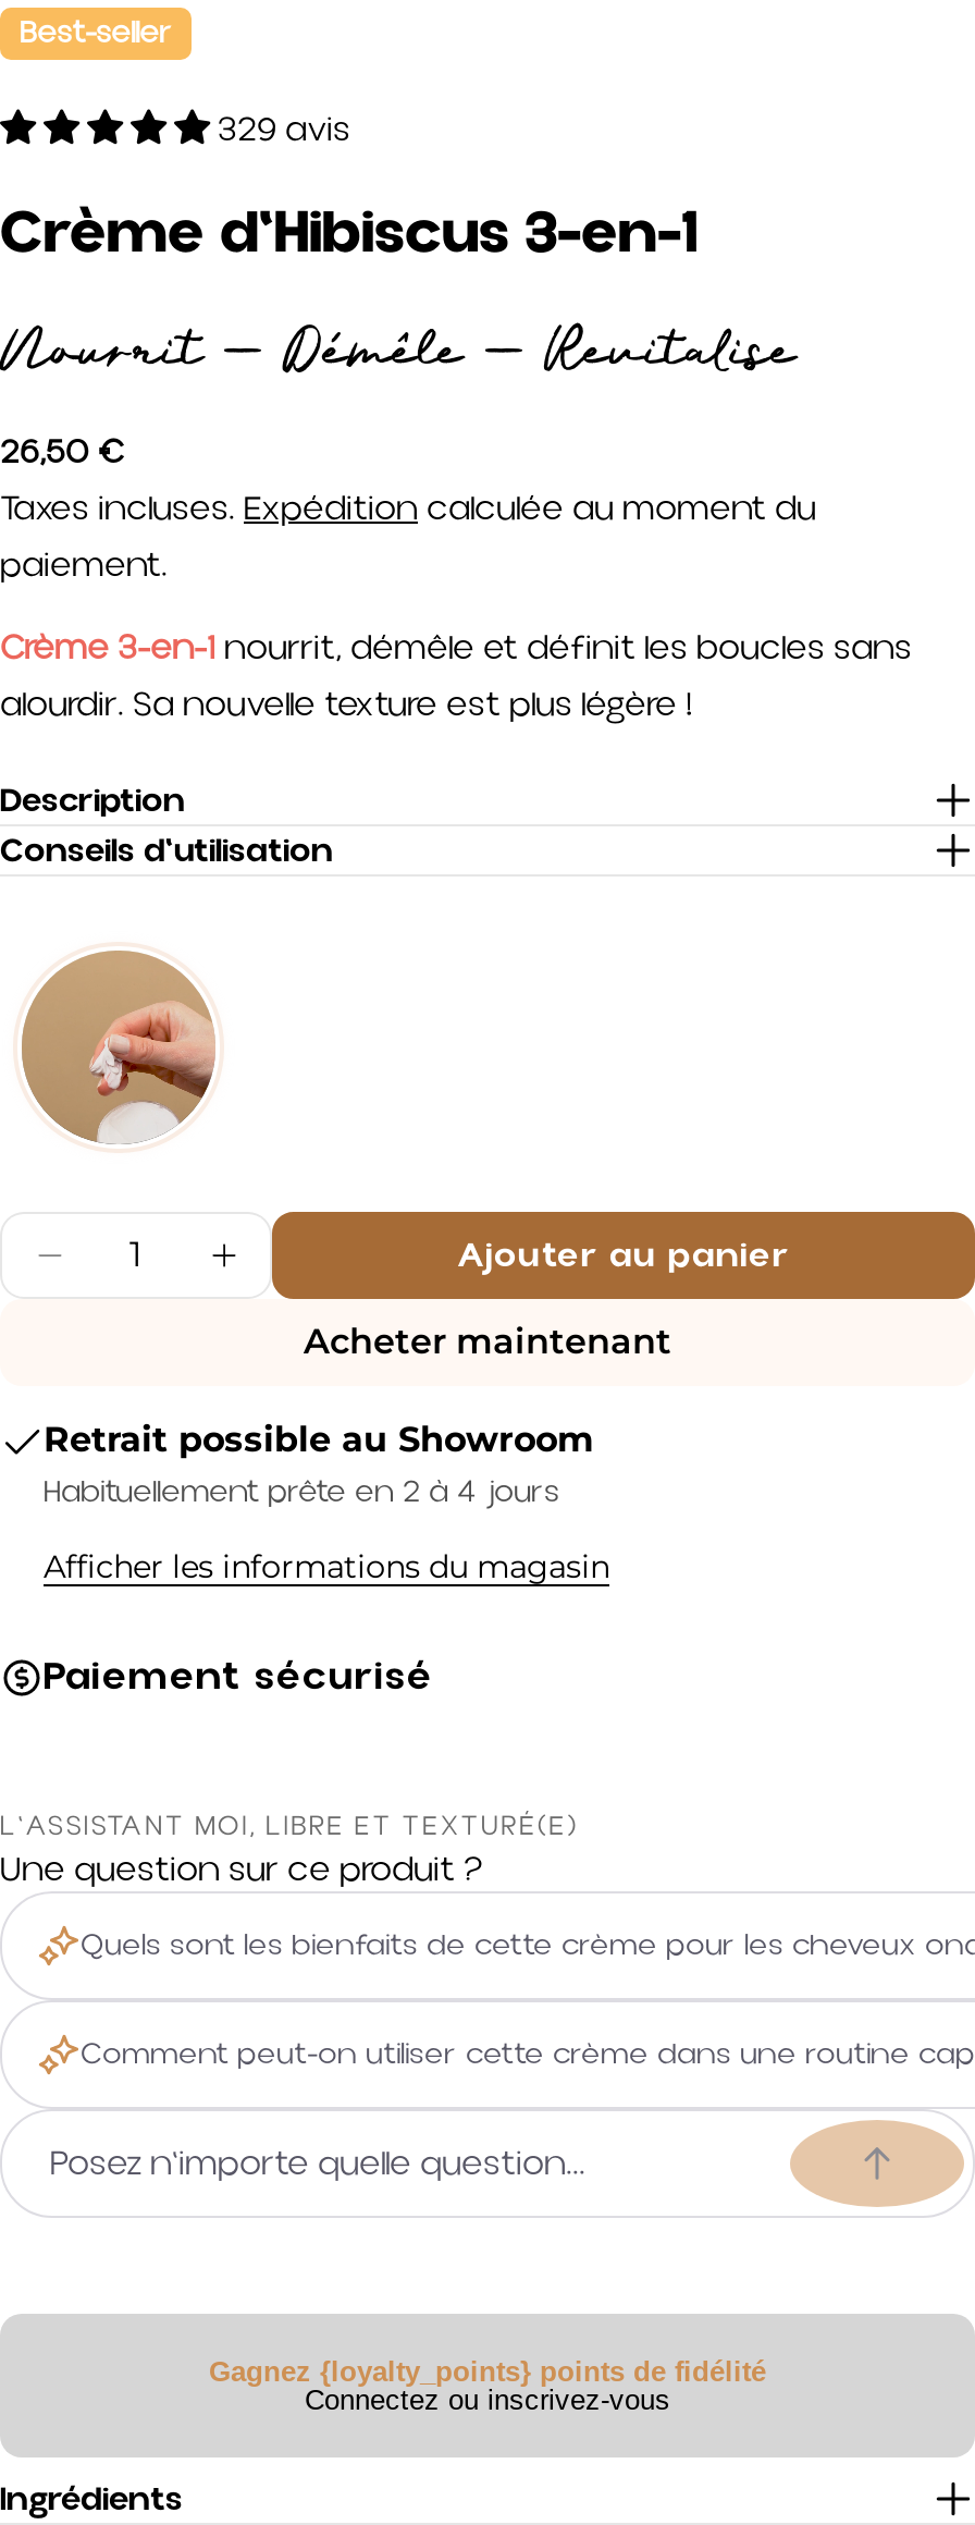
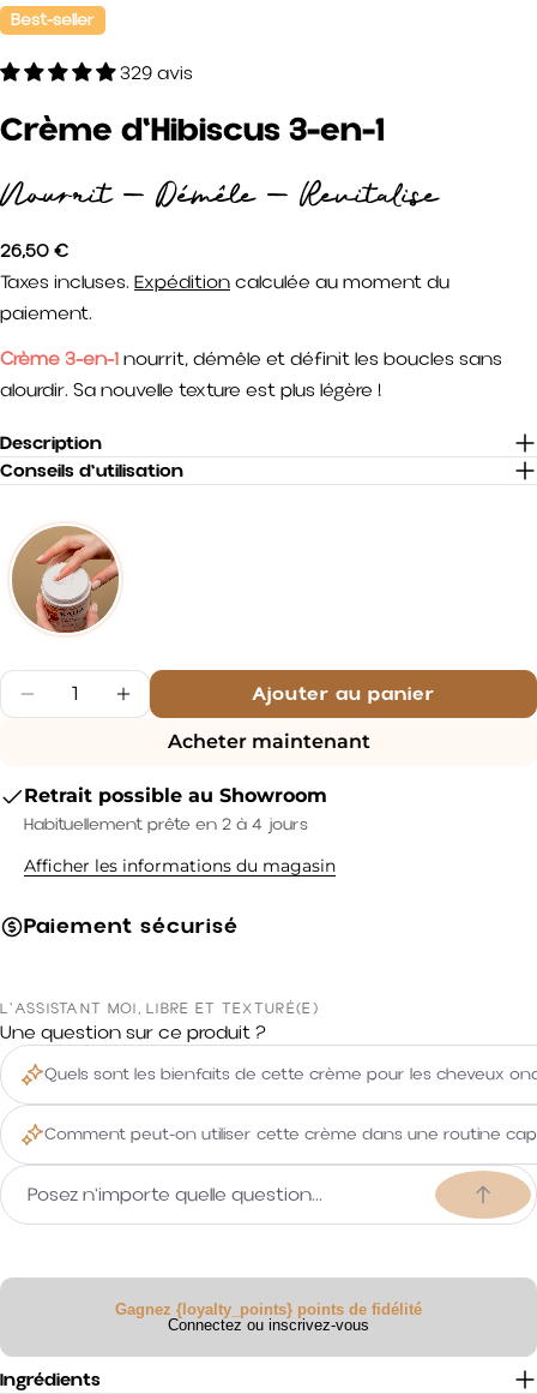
- [image]
+ [image]
